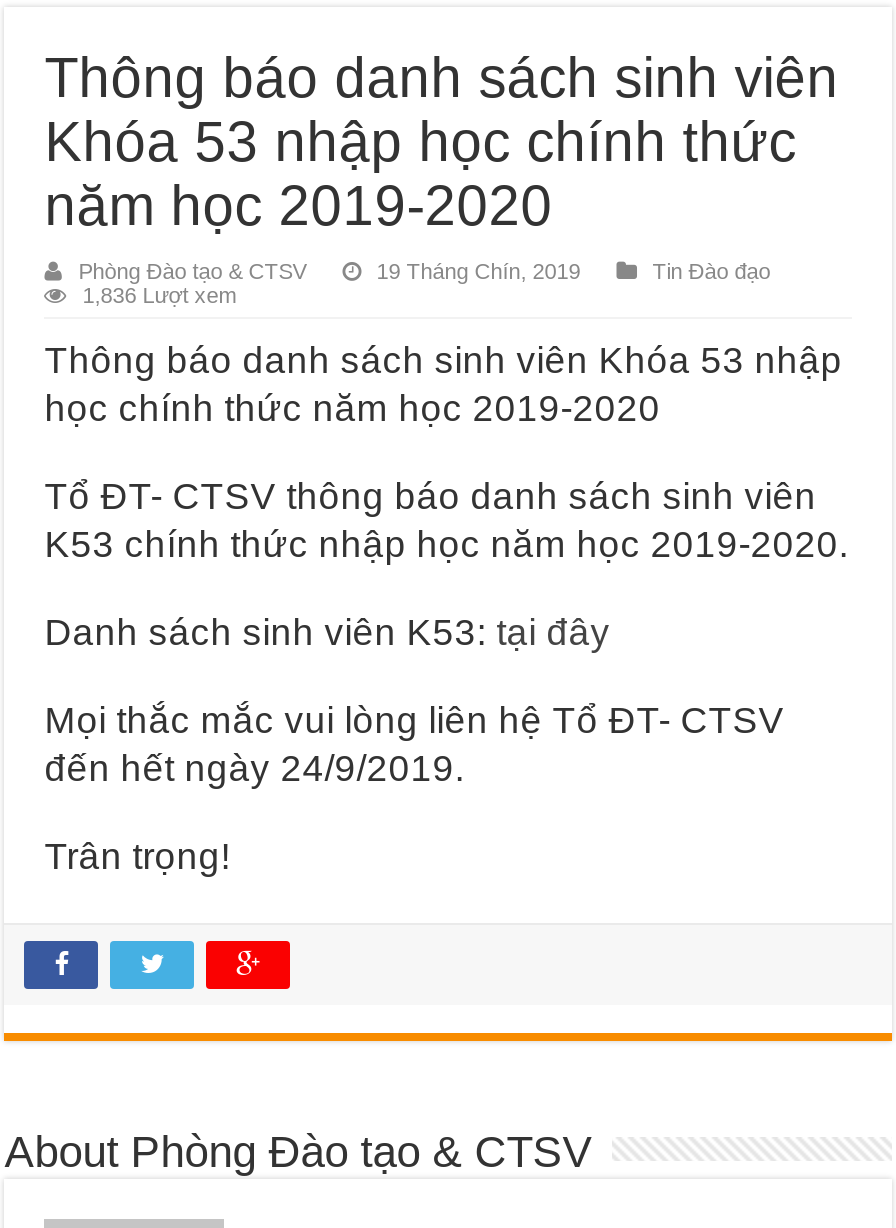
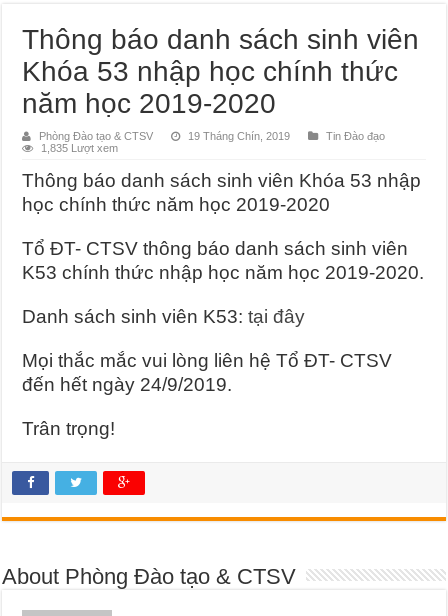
- 1,836 Lượt xem
+ 1,835 Lượt xem
